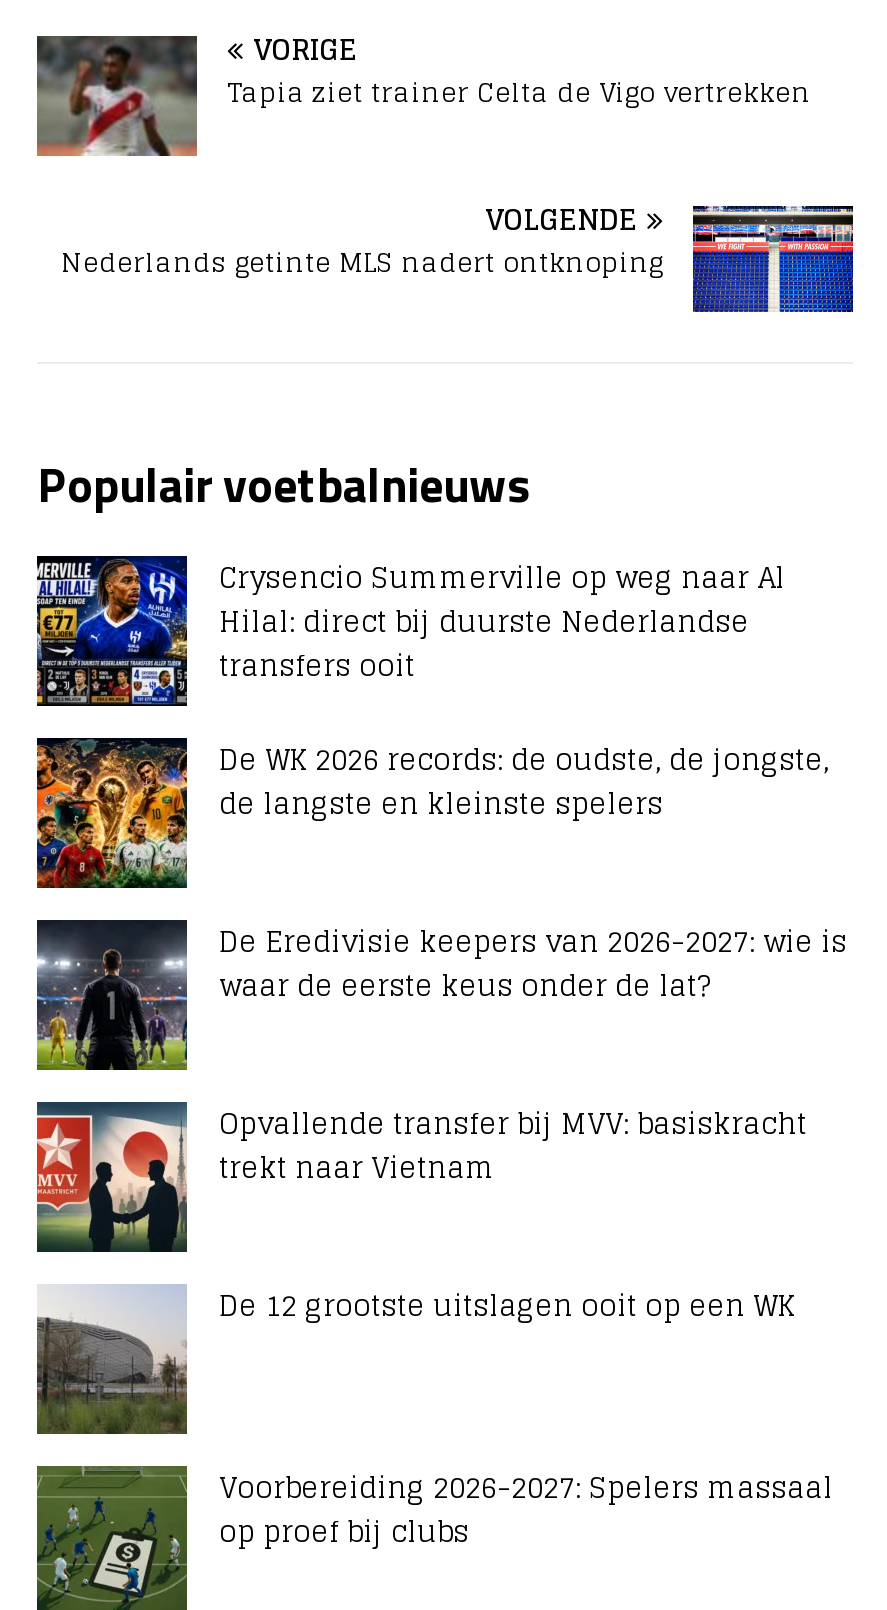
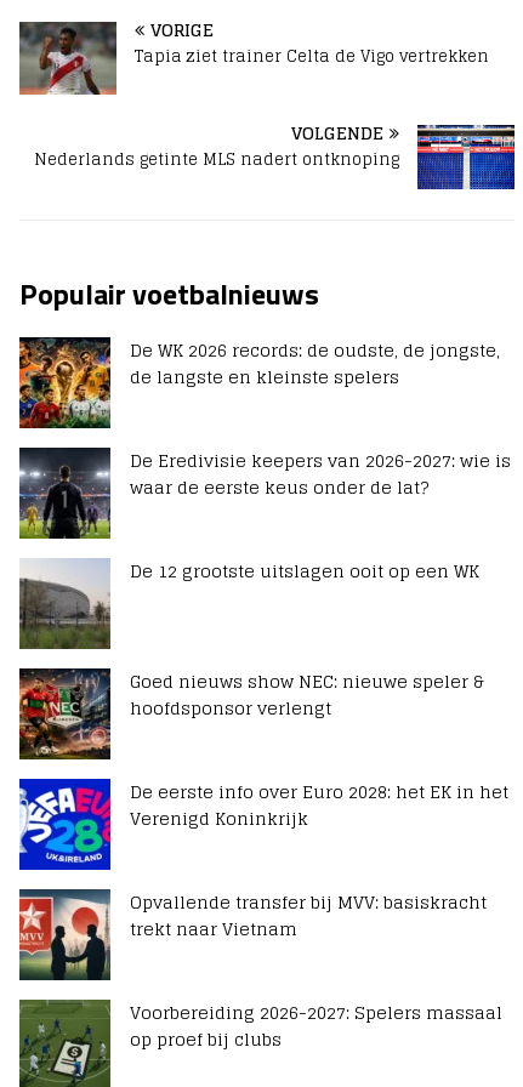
- [image]
- Crysencio Summerville op weg naar Al
- Hilal: direct bij duurste Nederlandse
- transfers ooit

moved up: [image] | De WK 2026 records: de oudste, de jongste, | de langste en kleinste spelers | De Eredivisie keepers van 2026-2027: wie is | waar de eerste keus onder de lat?

+ [image]
+ Goed nieuws show NEC: nieuwe speler &
+ hoofdsponsor verlengt
+ De eerste info over Euro 2028: het EK in het
+ Verenigd Koninkrijk

+ [image]

moved down: [image] | Opvallende transfer bij MVV: basiskracht | trekt naar Vietnam

moved up: [image] | De 12 grootste uitslagen ooit op een WK
